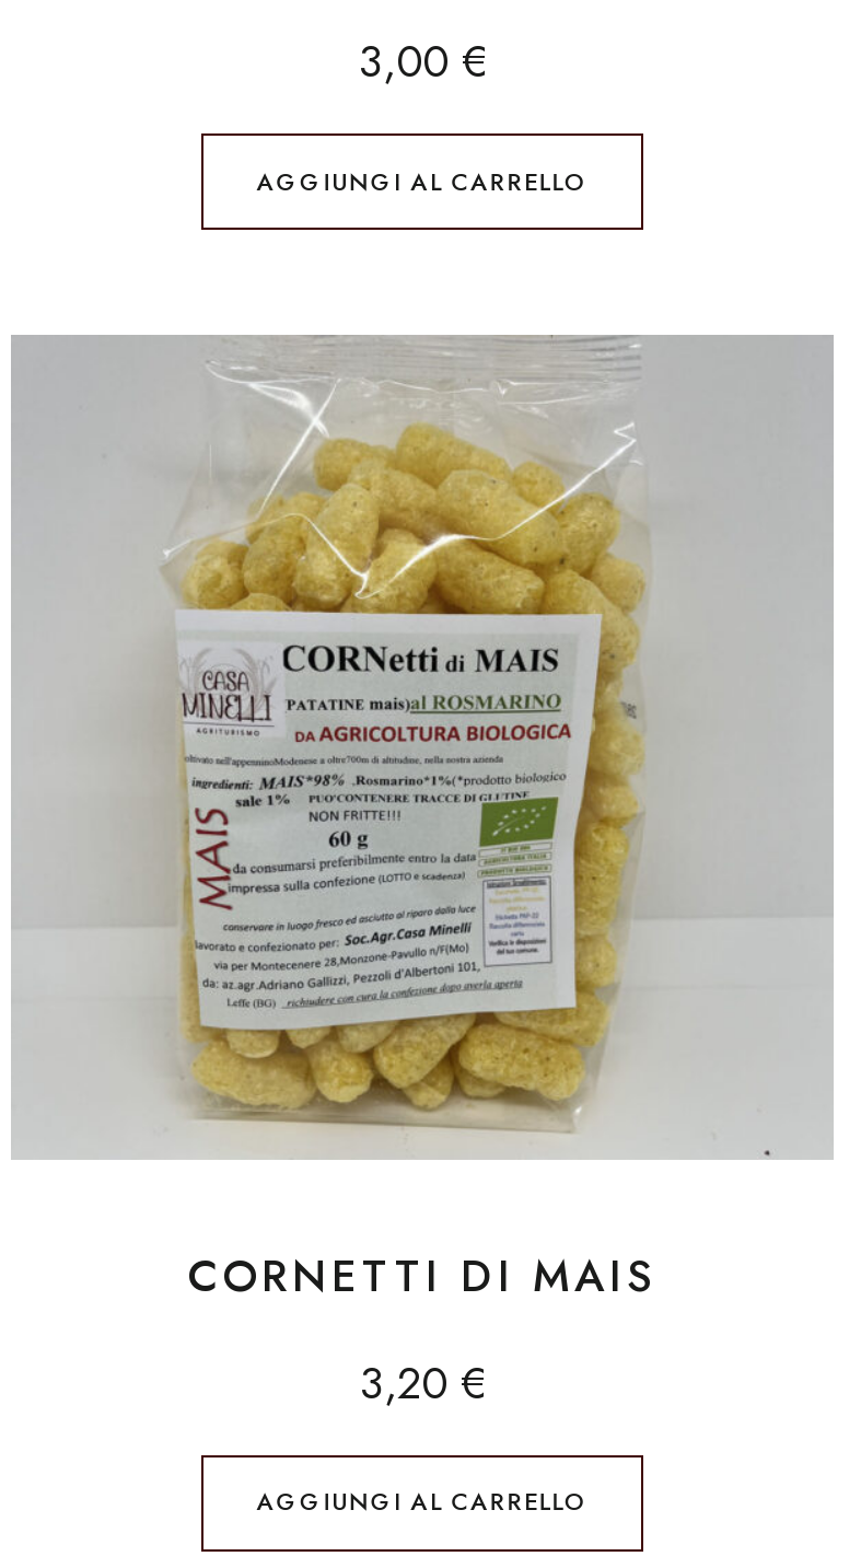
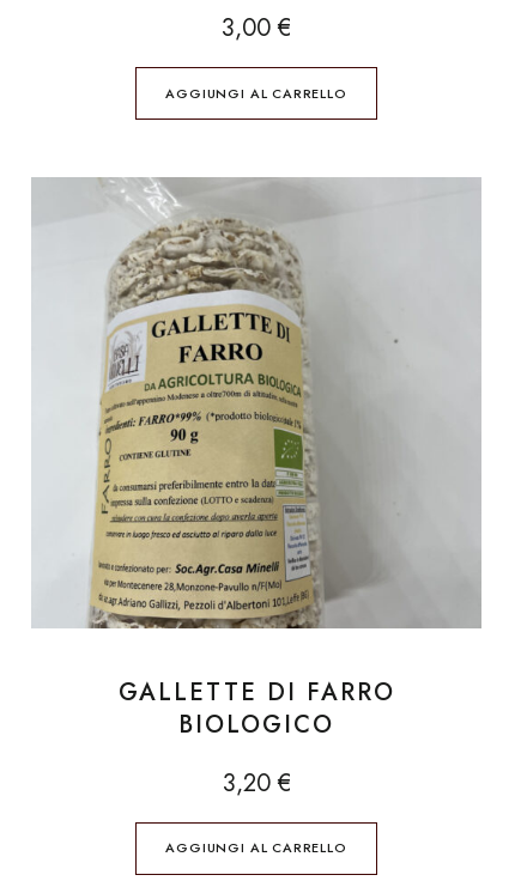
- [image]
- CORNETTI DI MAIS
+ [image]
+ GALLETTE DI FARRO
+ BIOLOGICO
